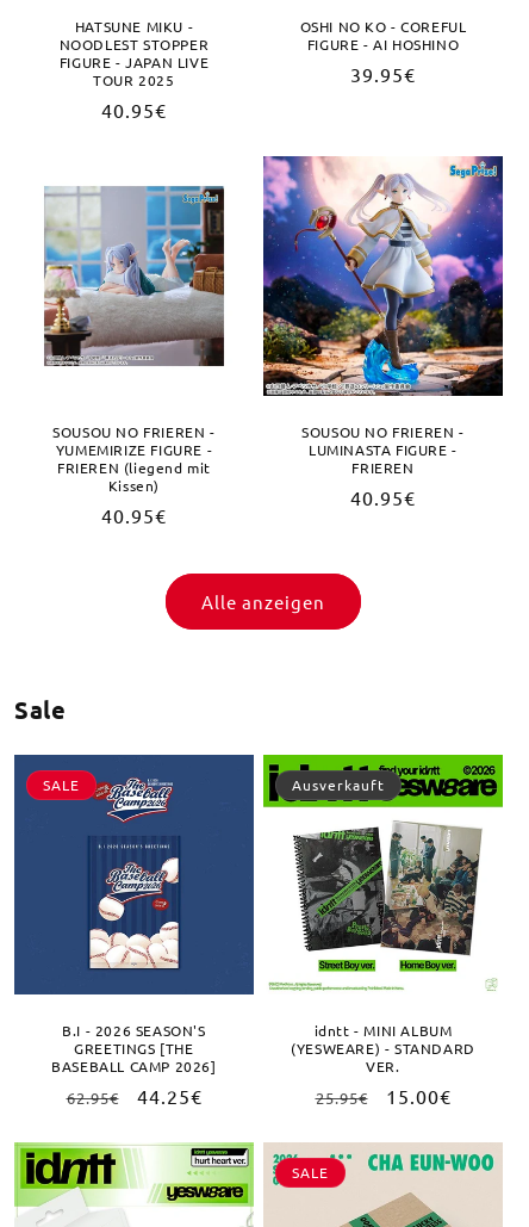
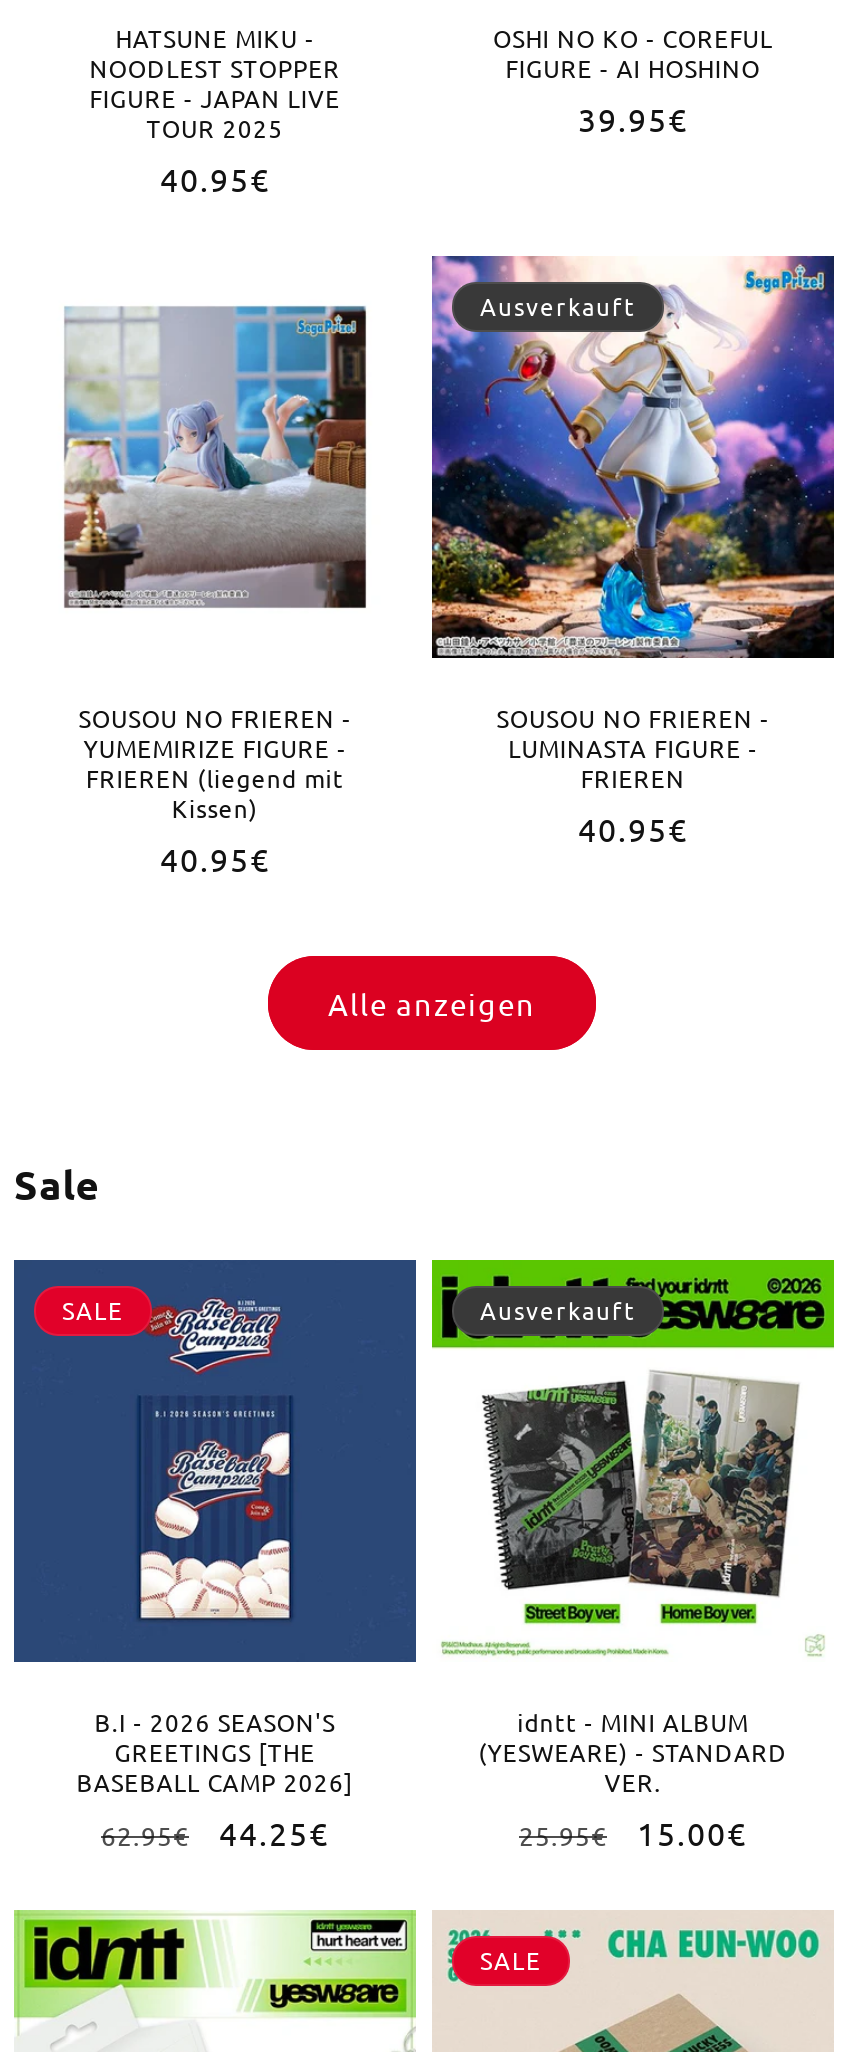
+ Ausverkauft
